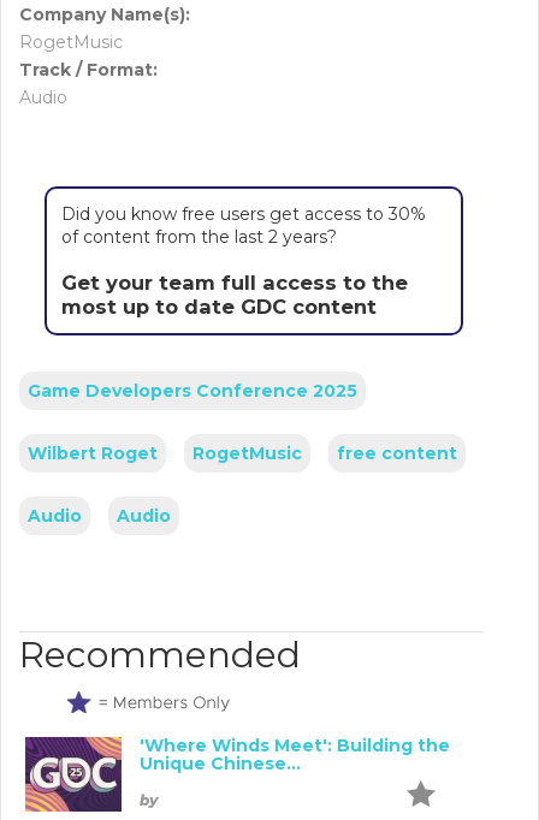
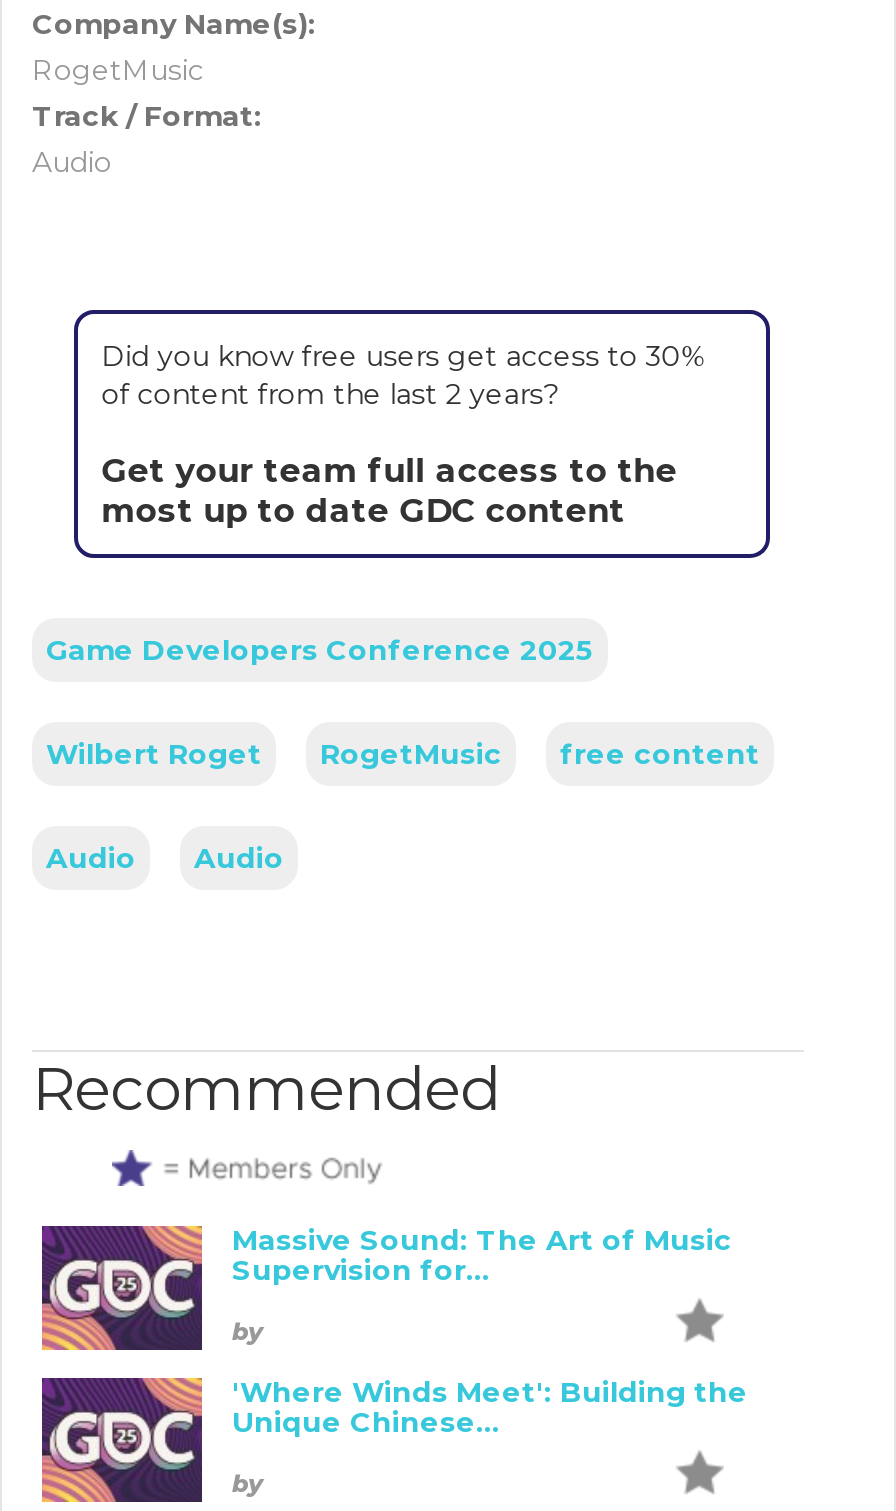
+ Massive Sound: The Art of Music
+ Supervision for...
+ by
